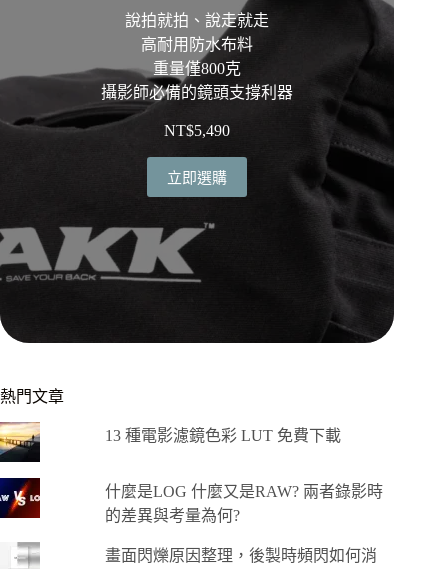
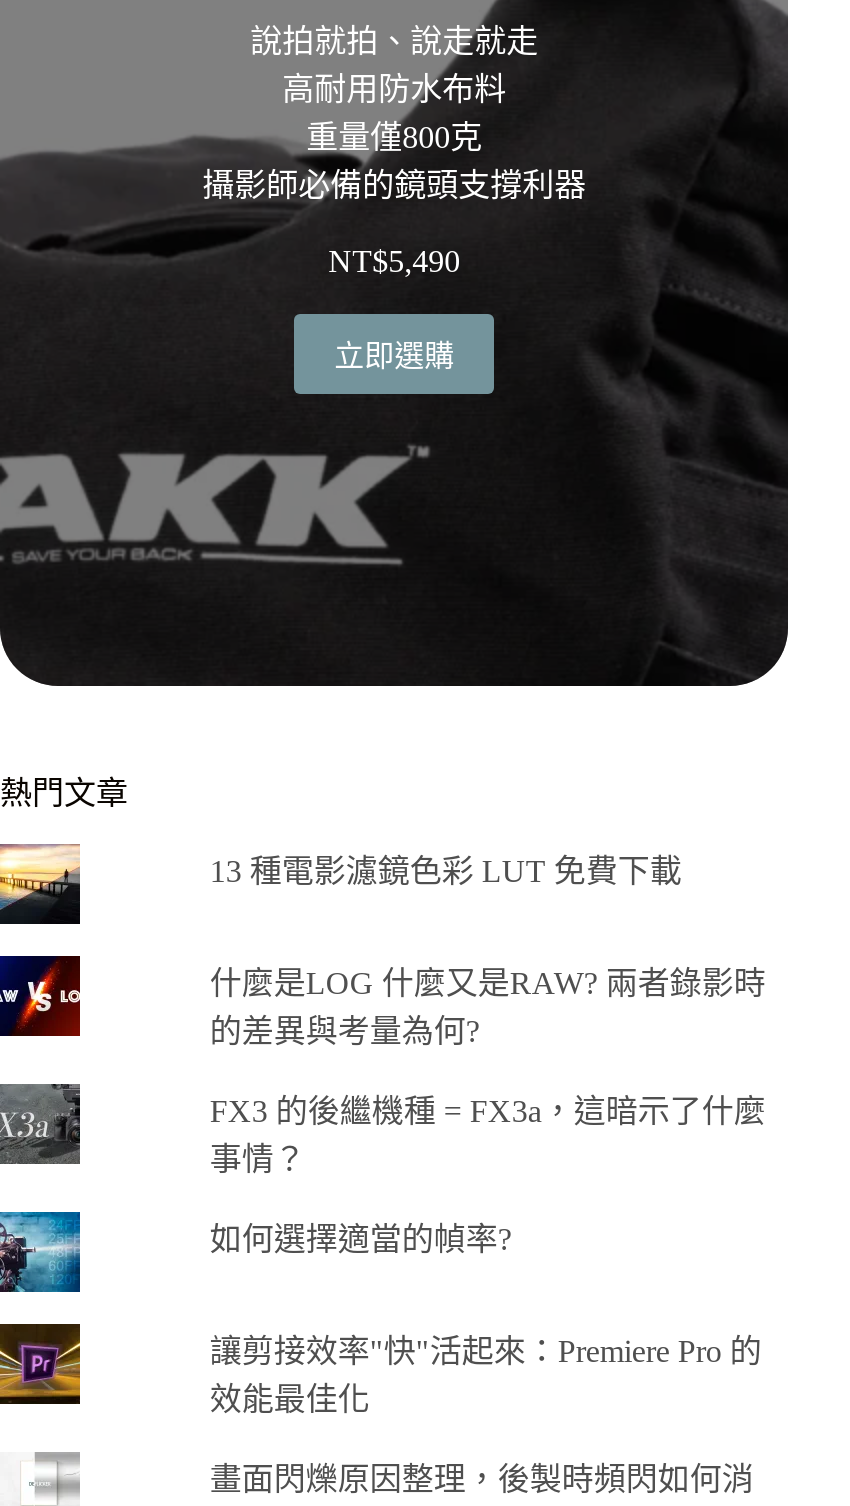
+ [image]

+ [image]

+ [image]

+ FX3 的後繼機種 = FX3a，這暗示了什麼
+ 事情？
+ 如何選擇適當的幀率?
+ 讓剪接效率"快"活起來：Premiere Pro 的
+ 效能最佳化
